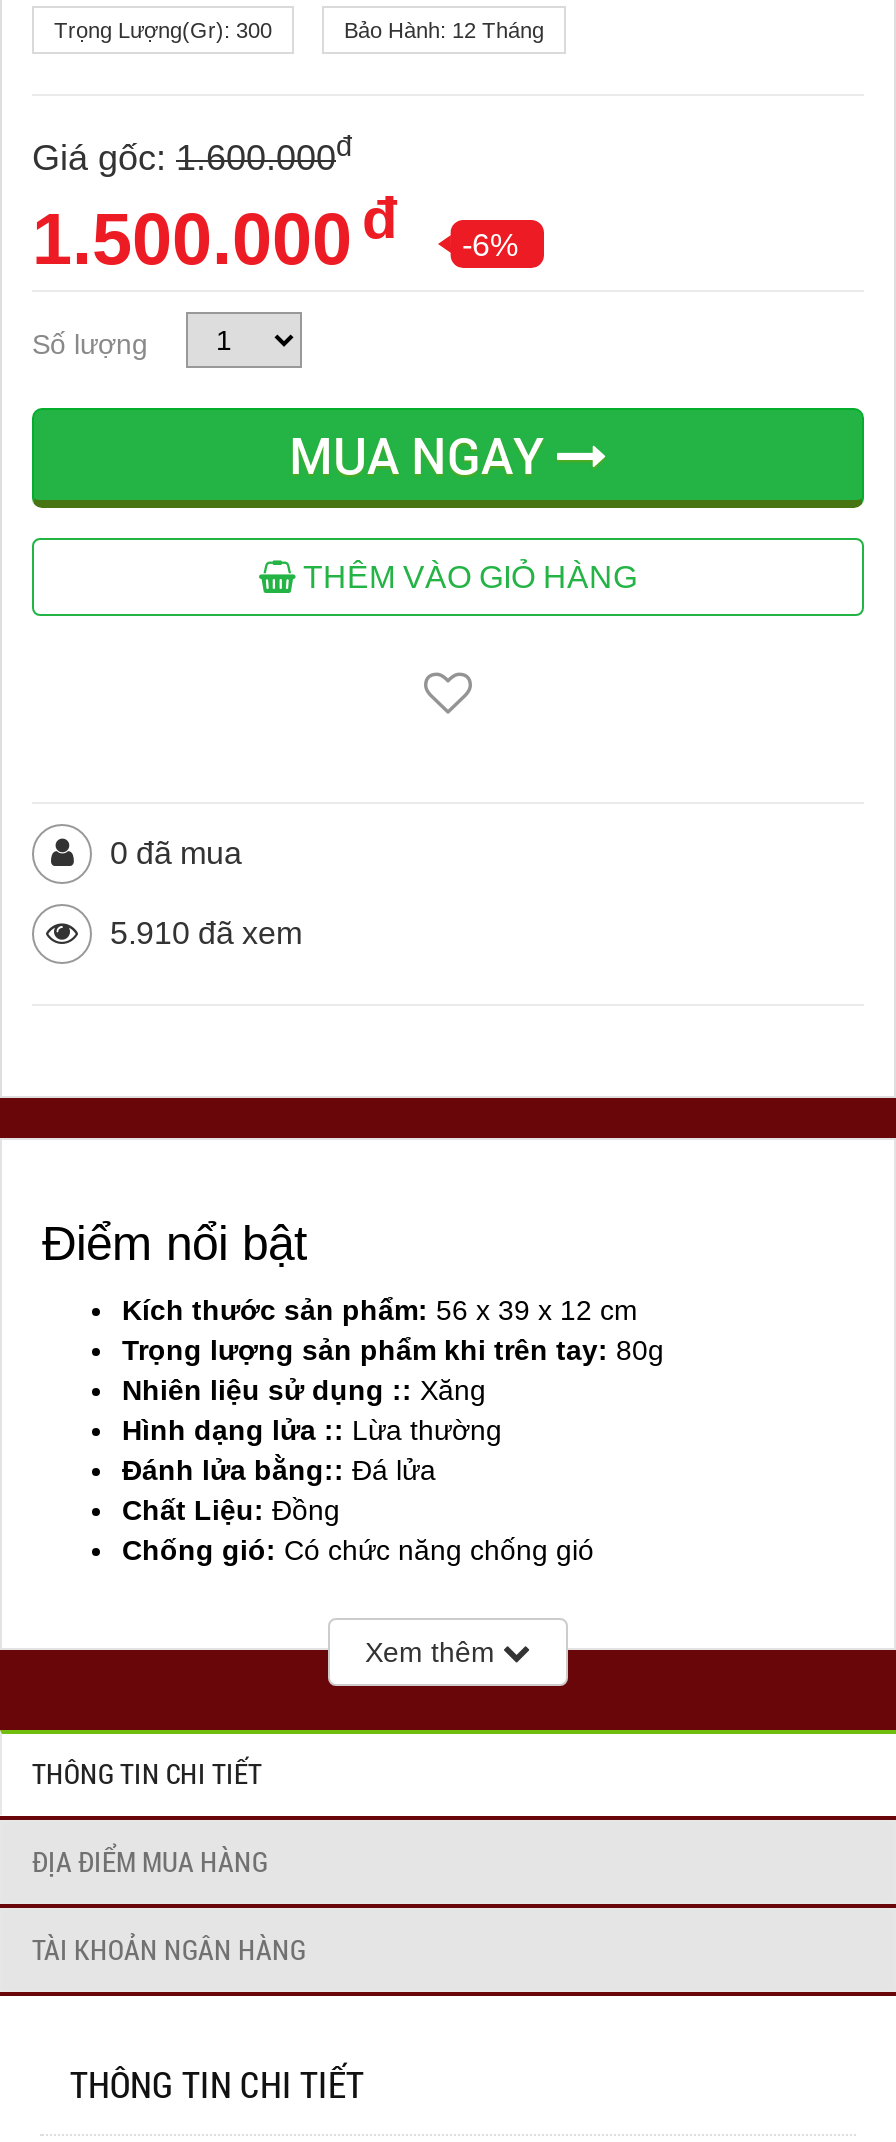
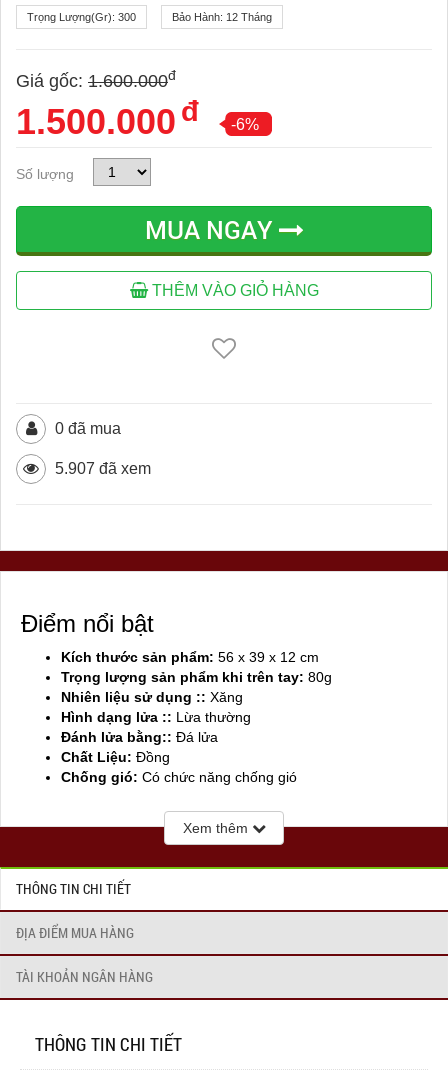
- 5.910 đã xem
+ 5.907 đã xem
